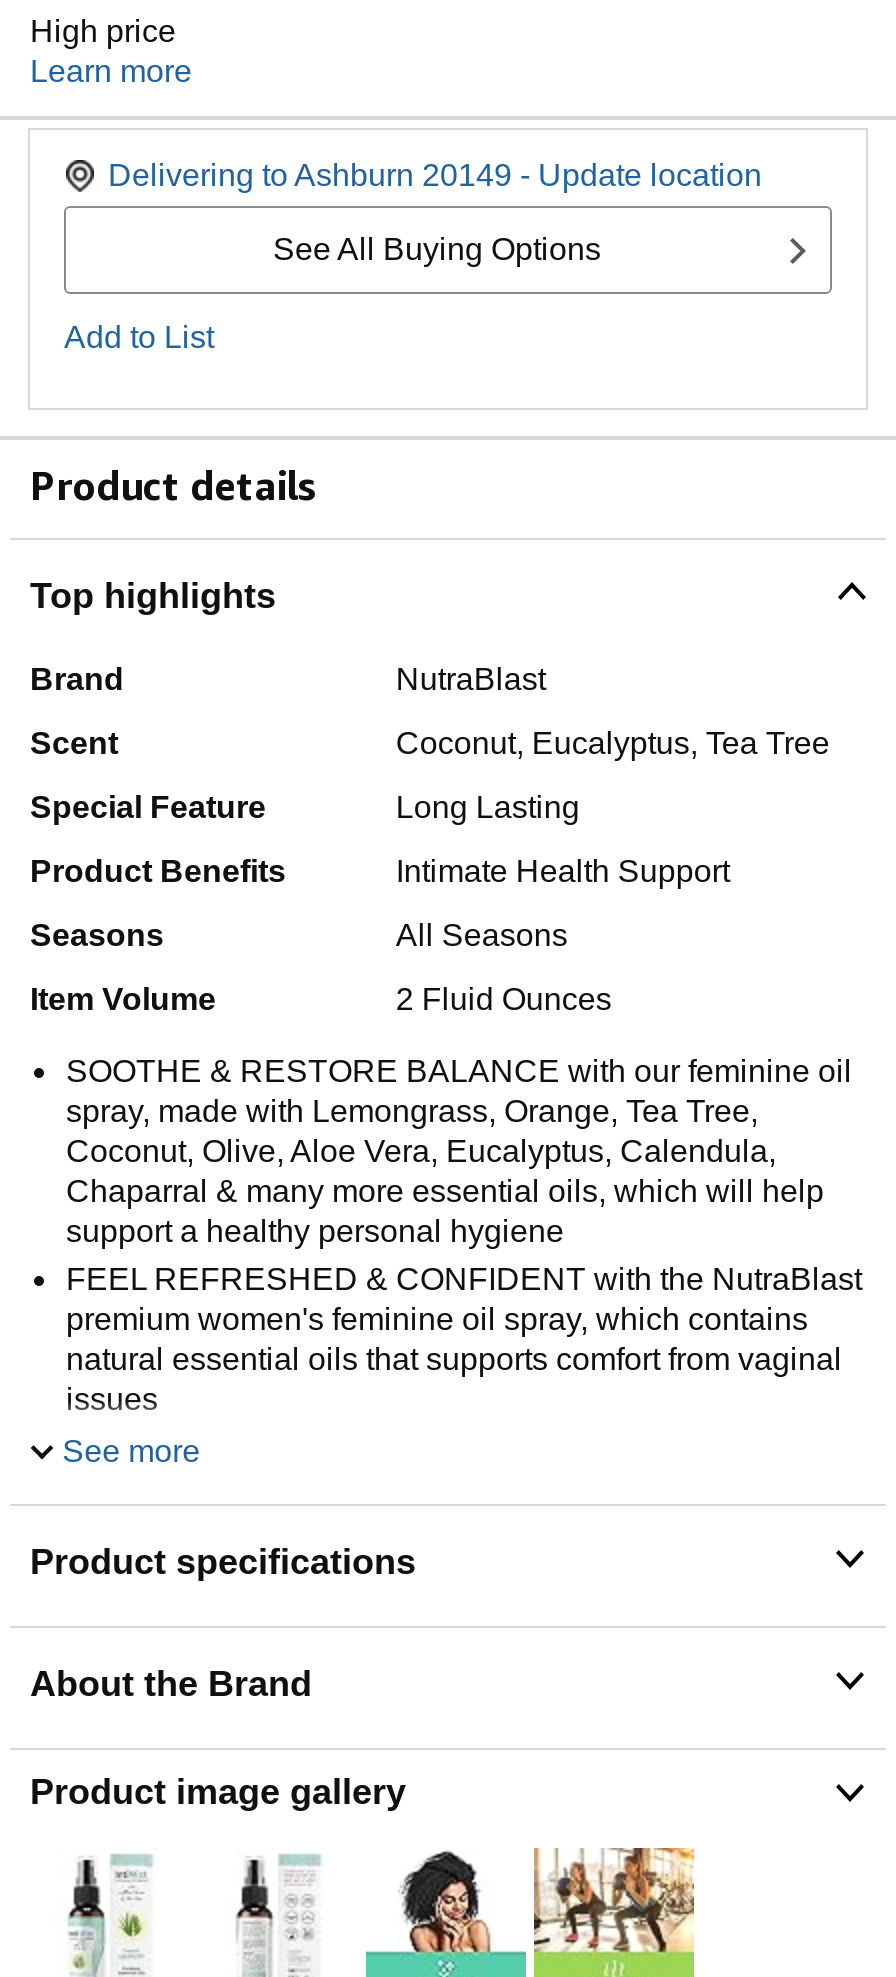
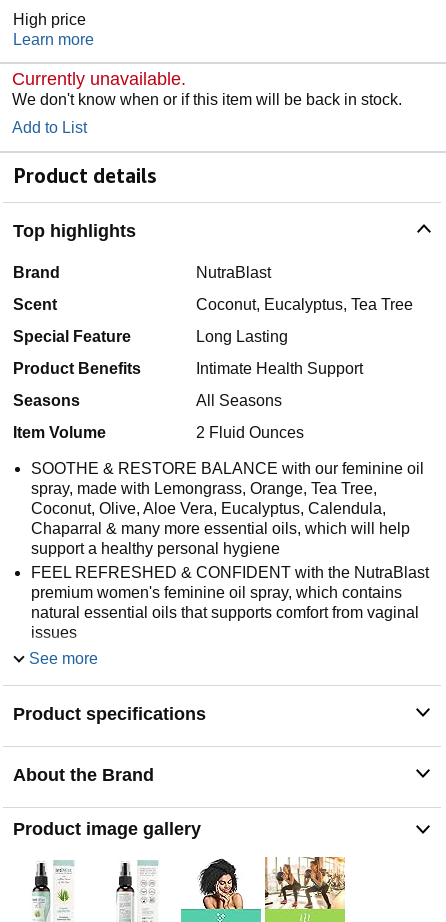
- Delivering to Ashburn 20149 - Update location
- See All Buying Options
+ Currently unavailable.
+ We don't know when or if this item will be back in stock.
